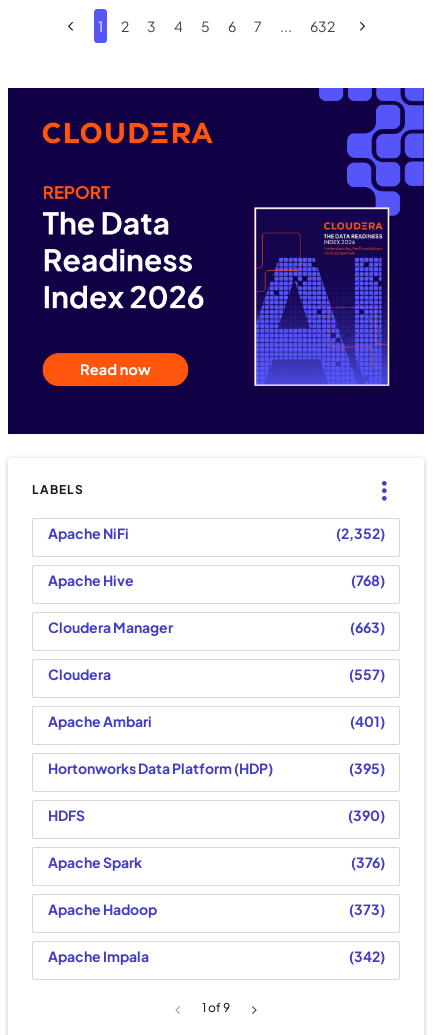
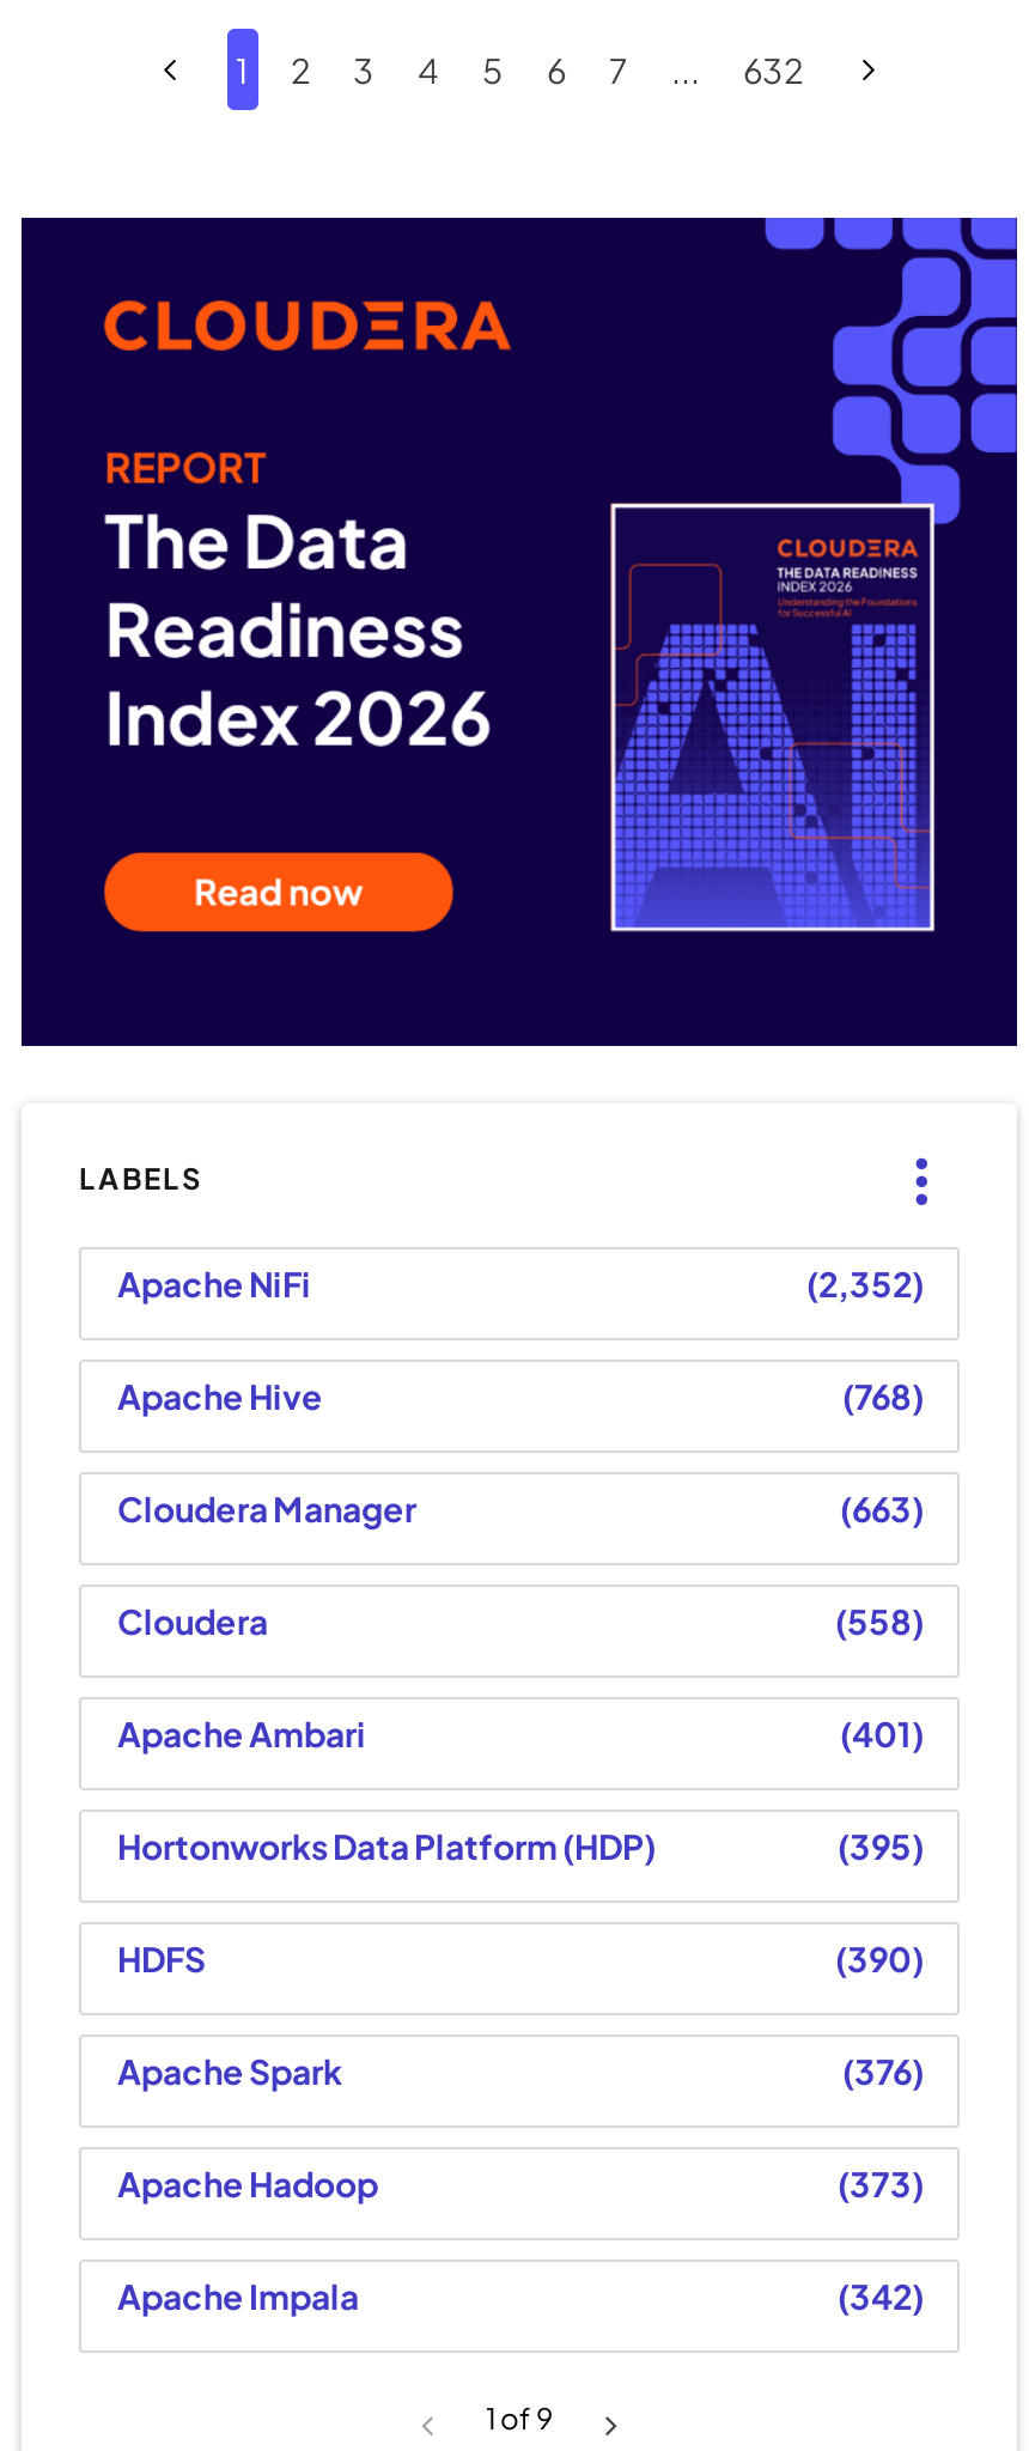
- 557
+ 558
